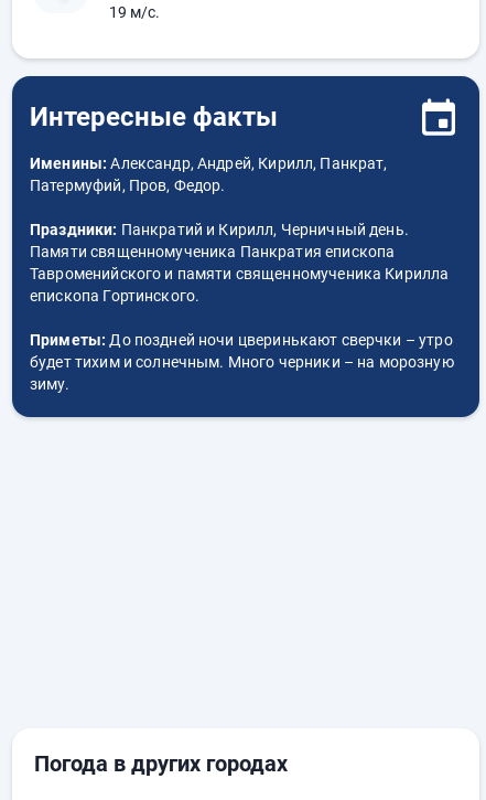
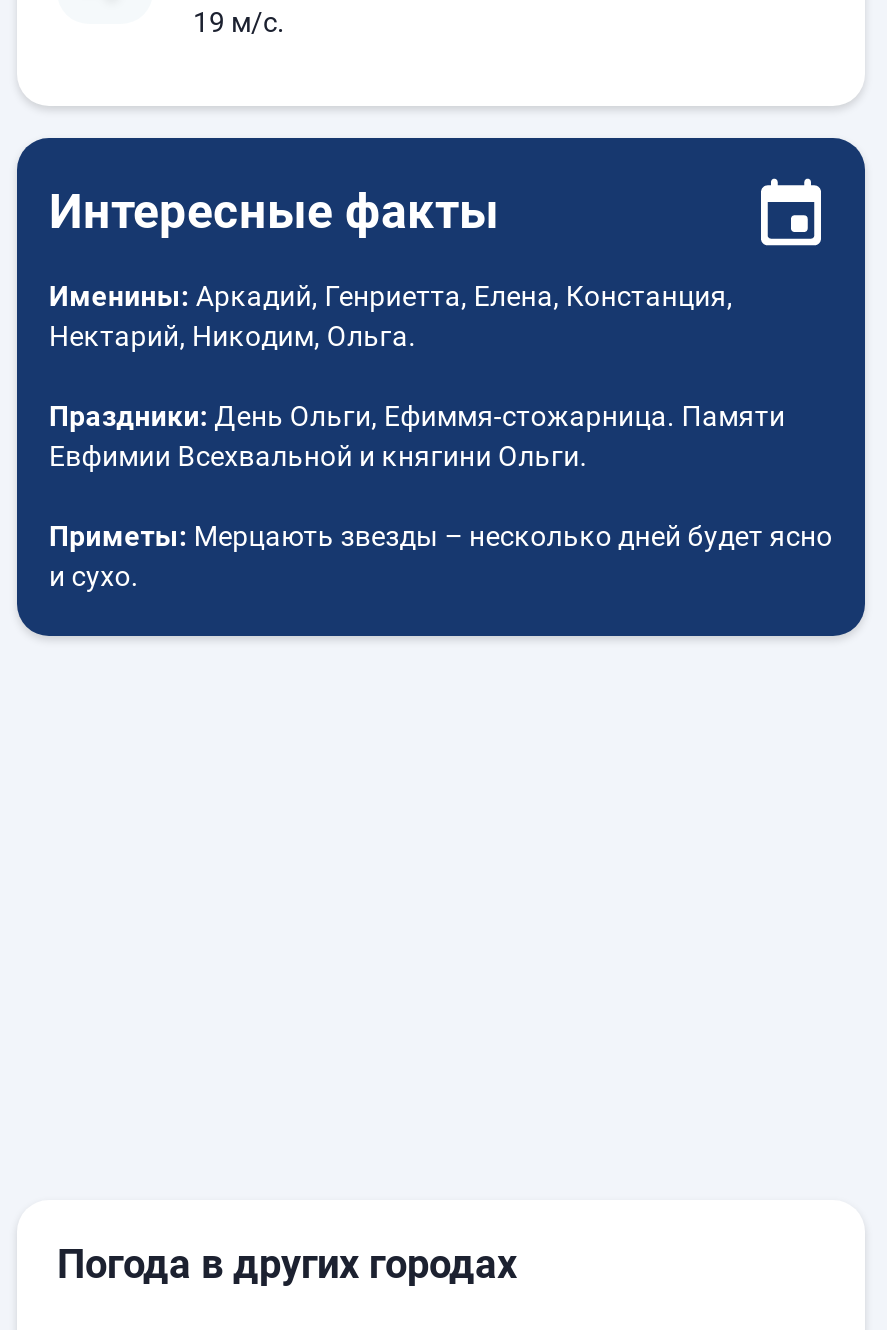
- Именины: Александр, Андрей, Кирилл, Панкрат,
- Патермуфий, Пров, Федор.
+ Именины: Аркадий, Генриетта, Елена, Констанция,
+ Нектарий, Никодим, Ольга.

- Праздники: Панкратий и Кирилл, Черничный день.
- Памяти священномученика Панкратия епископа
- Тавроменийского и памяти священномученика Кирилла
- епископа Гортинского.
+ Праздники: День Ольги, Ефиммя-стожарница. Памяти
+ Евфимии Всехвальной и княгини Ольги.

- Приметы: До поздней ночи цверинькают сверчки – утро
- будет тихим и солнечным. Много черники – на морозную
- зиму.
+ Приметы: Мерцають звезды – несколько дней будет ясно
+ и сухо.
